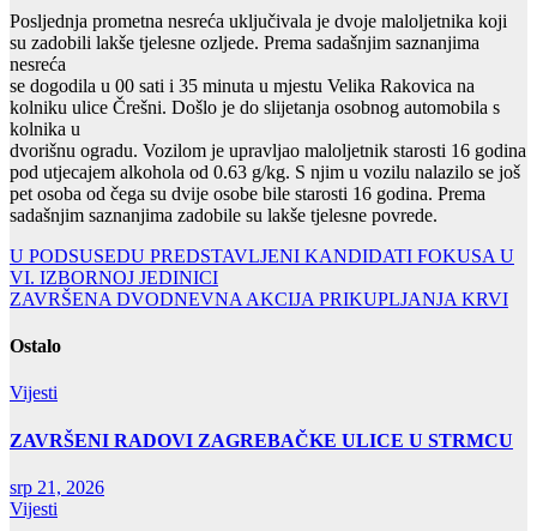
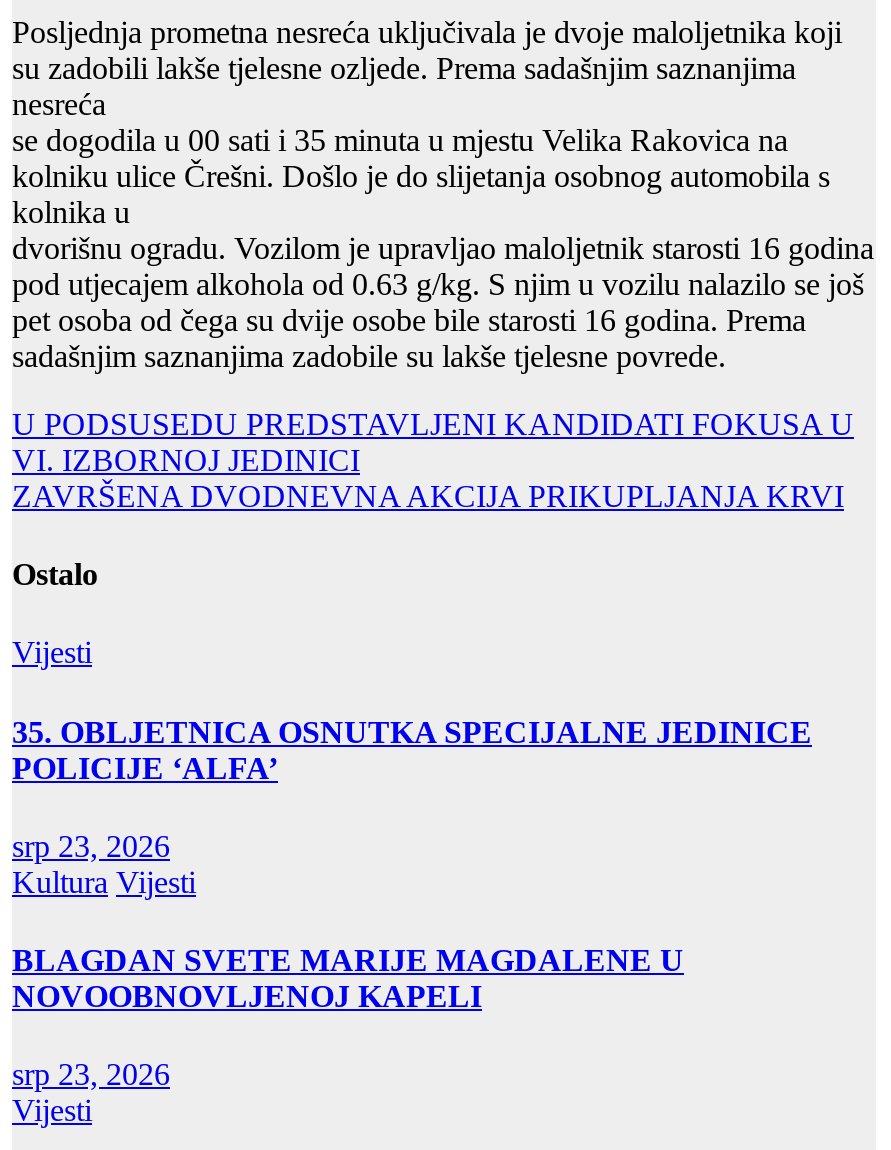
- ZAVRŠENI RADOVI ZAGREBAČKE ULICE U STRMCU
- srp 21, 2026
+ 35. OBLJETNICA OSNUTKA SPECIJALNE JEDINICE
+ POLICIJE ‘ALFA’
+ srp 23, 2026
+ Kultura Vijesti
+ BLAGDAN SVETE MARIJE MAGDALENE U
+ NOVOOBNOVLJENOJ KAPELI
+ srp 23, 2026
